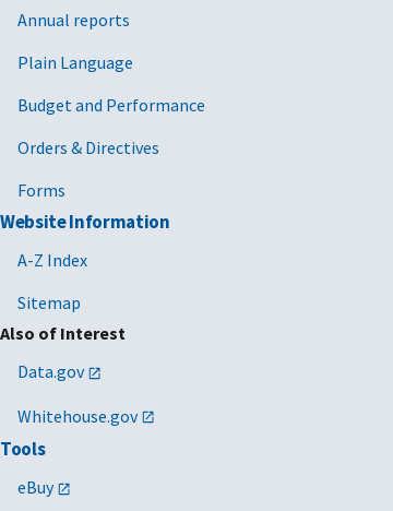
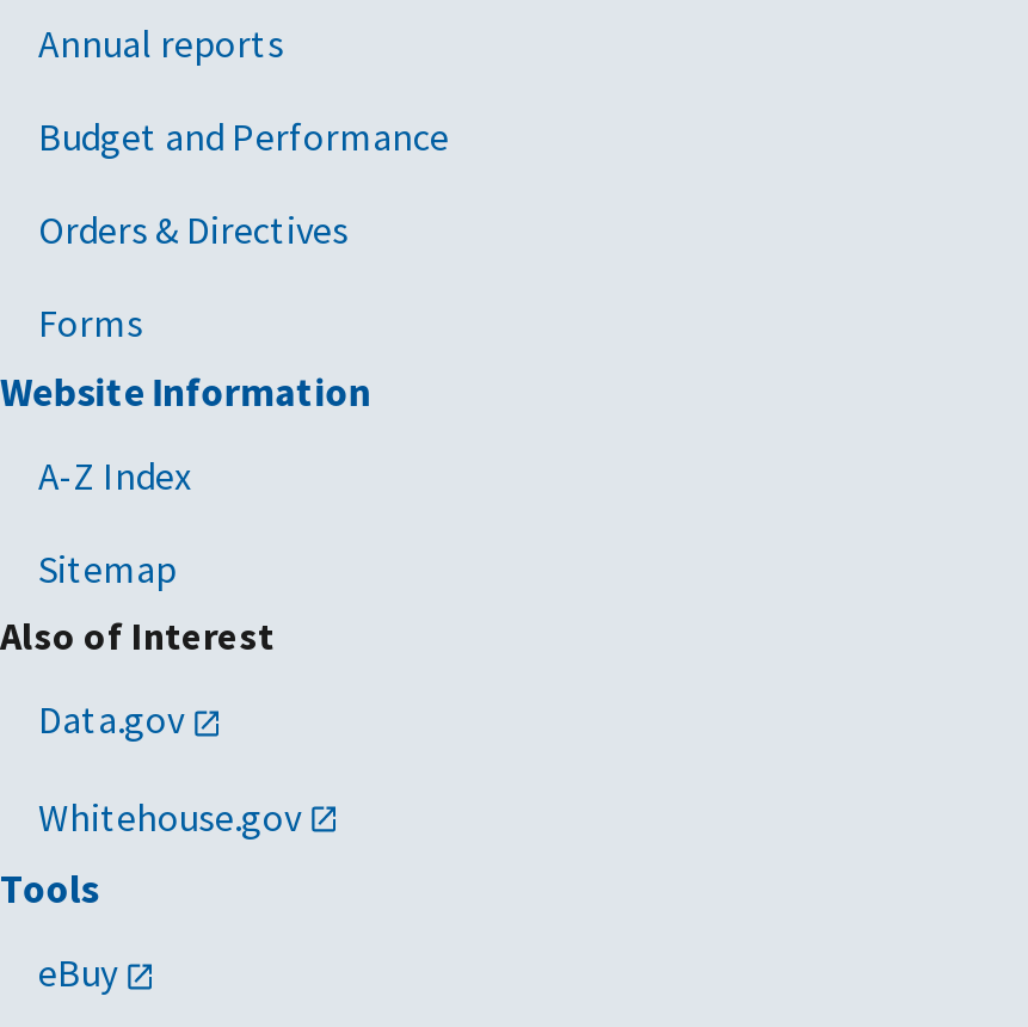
- Plain Language
